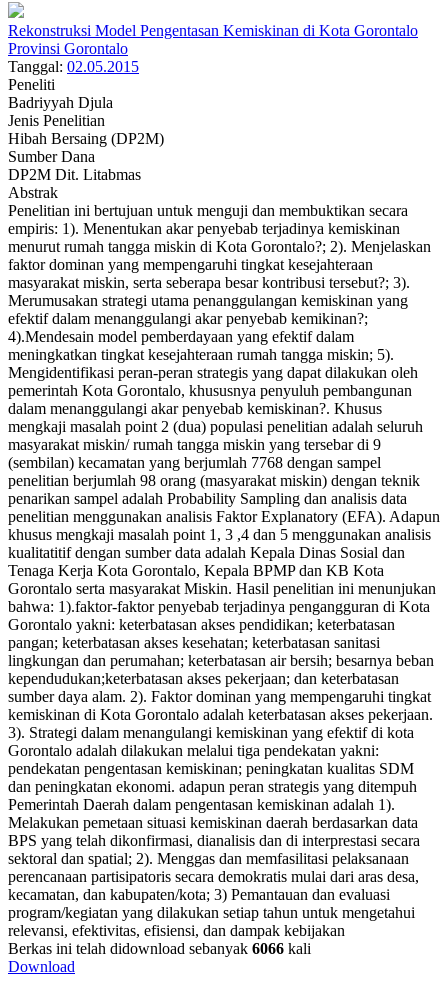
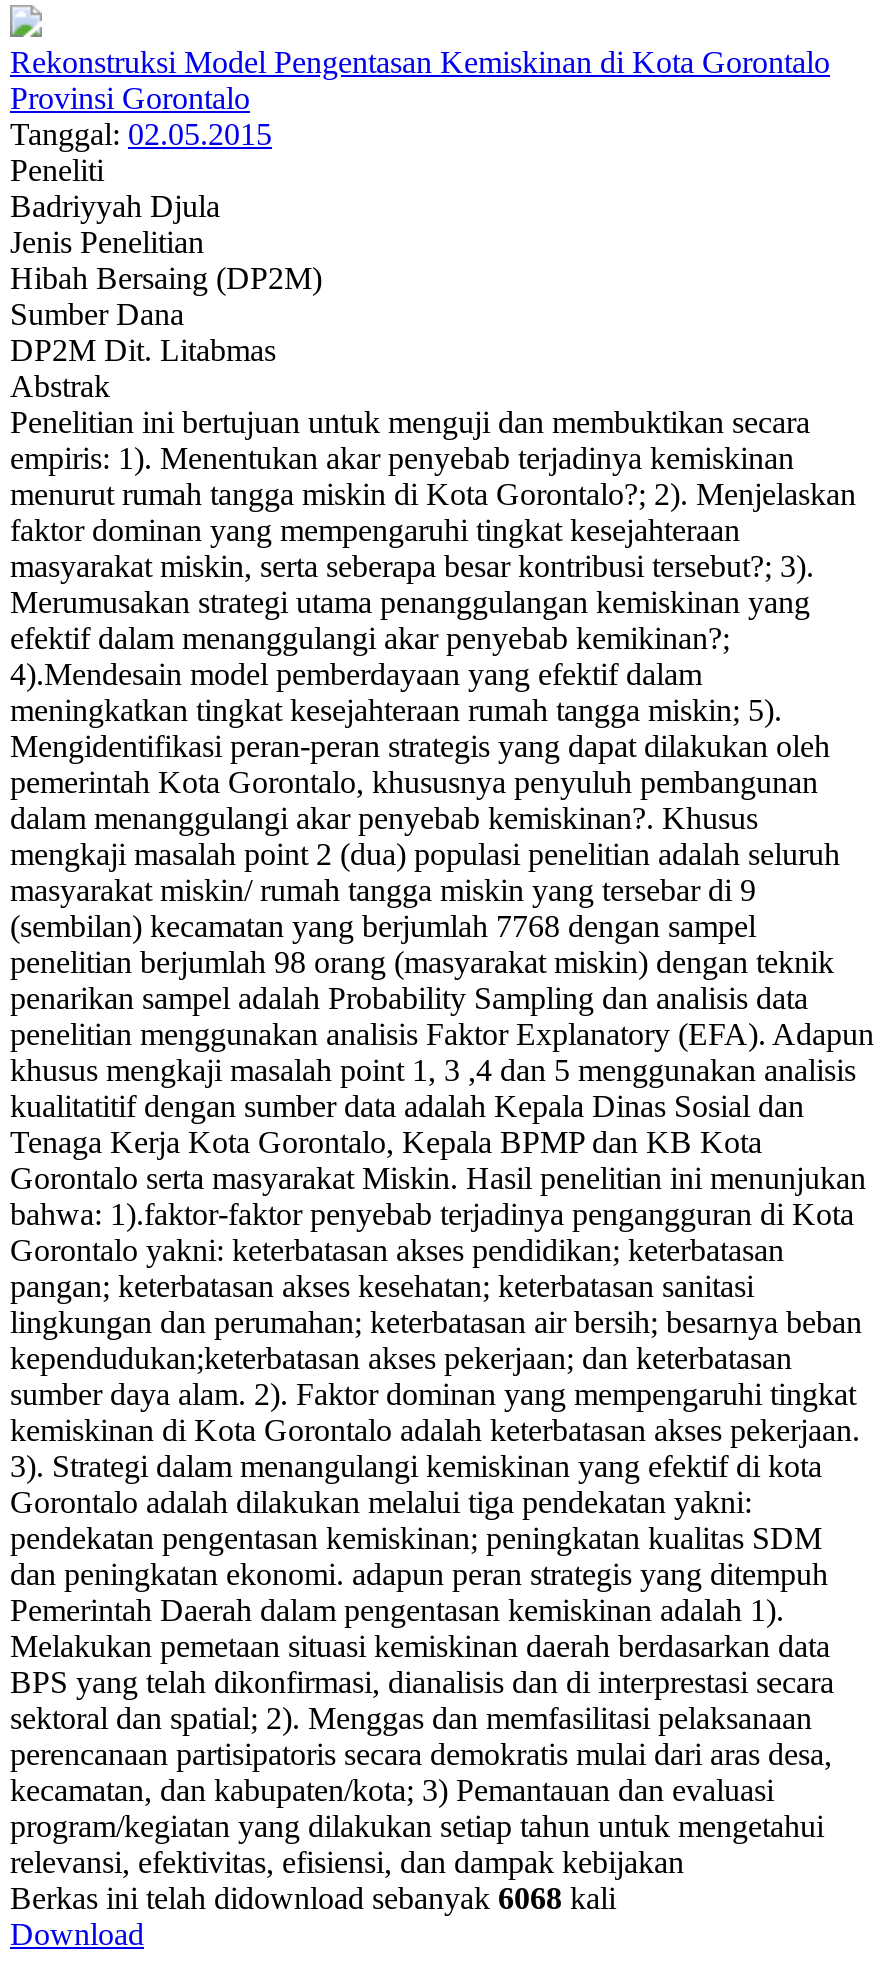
- Berkas ini telah didownload sebanyak 6066 kali
+ Berkas ini telah didownload sebanyak 6068 kali
